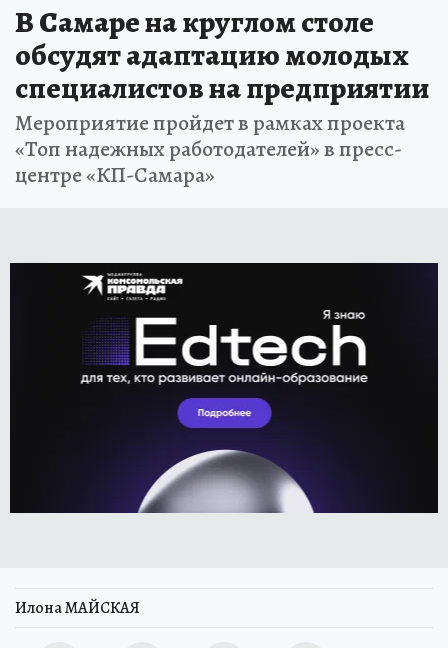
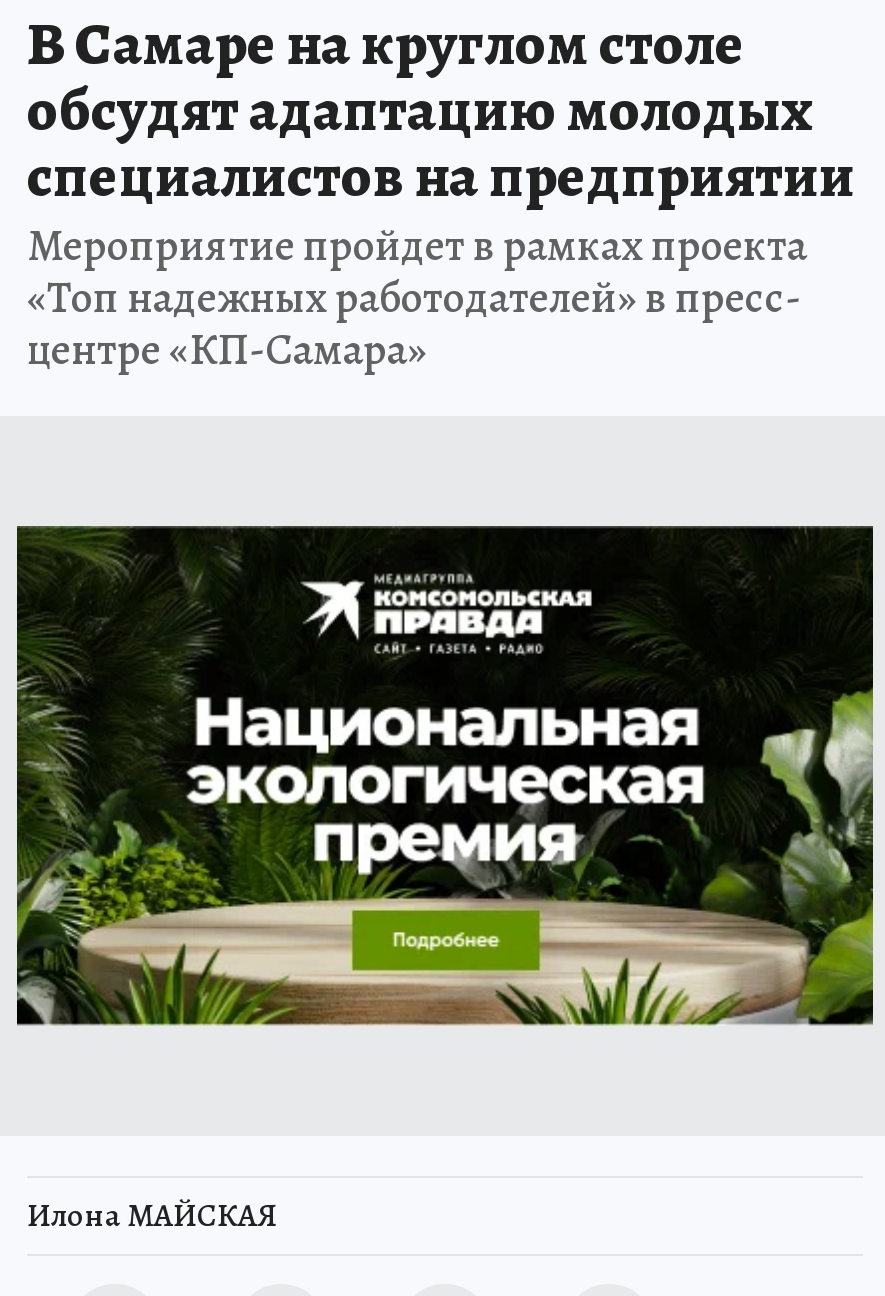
- [image]
+ [image]
